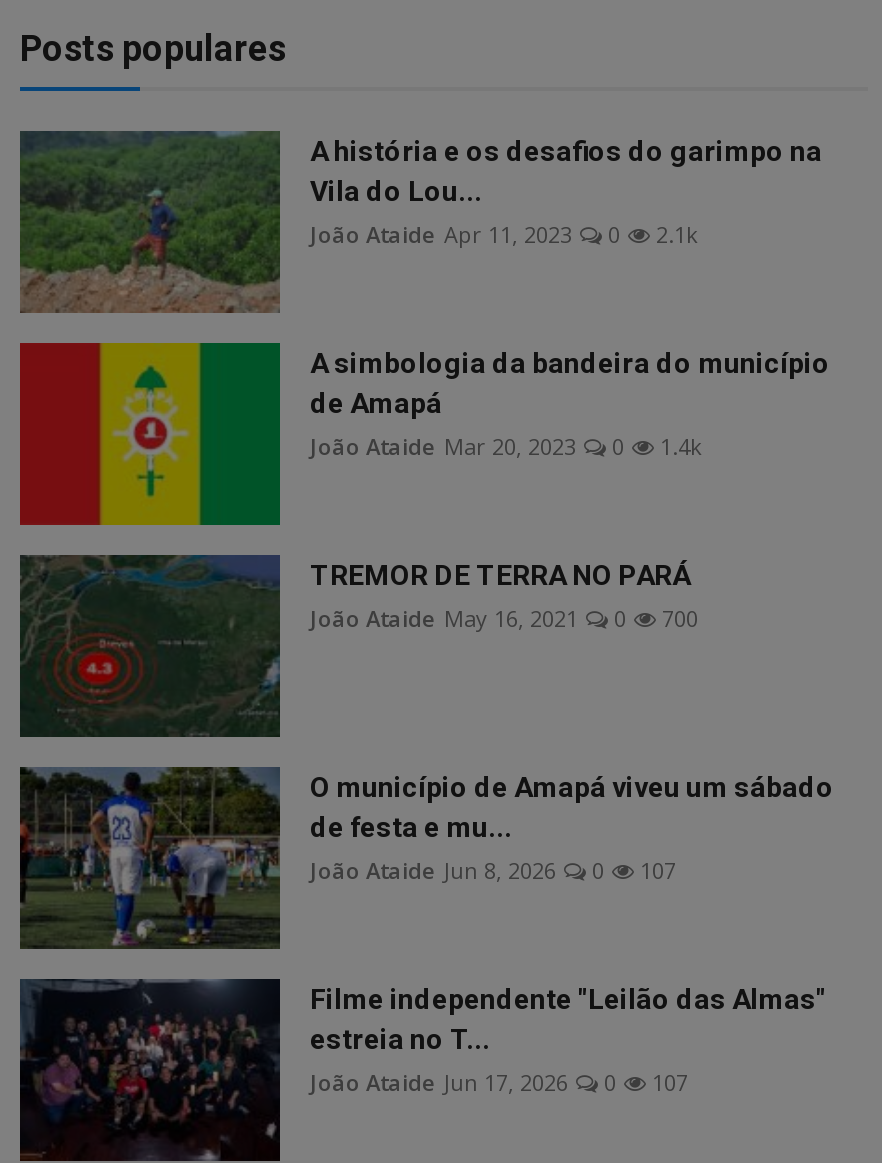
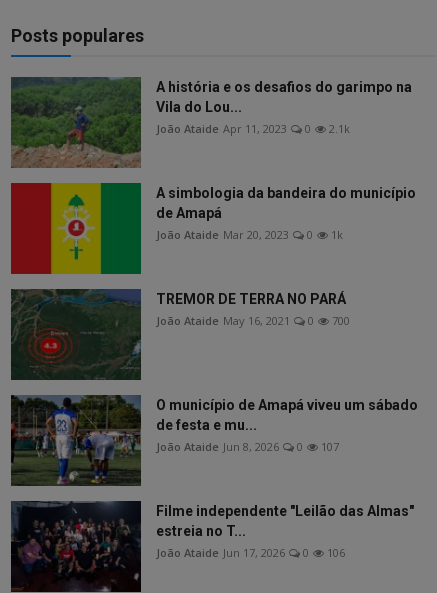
- João Ataide Mar 20, 2023 0 1.4k
+ João Ataide Mar 20, 2023 0 1k

- João Ataide Jun 17, 2026 0 107
+ João Ataide Jun 17, 2026 0 106
